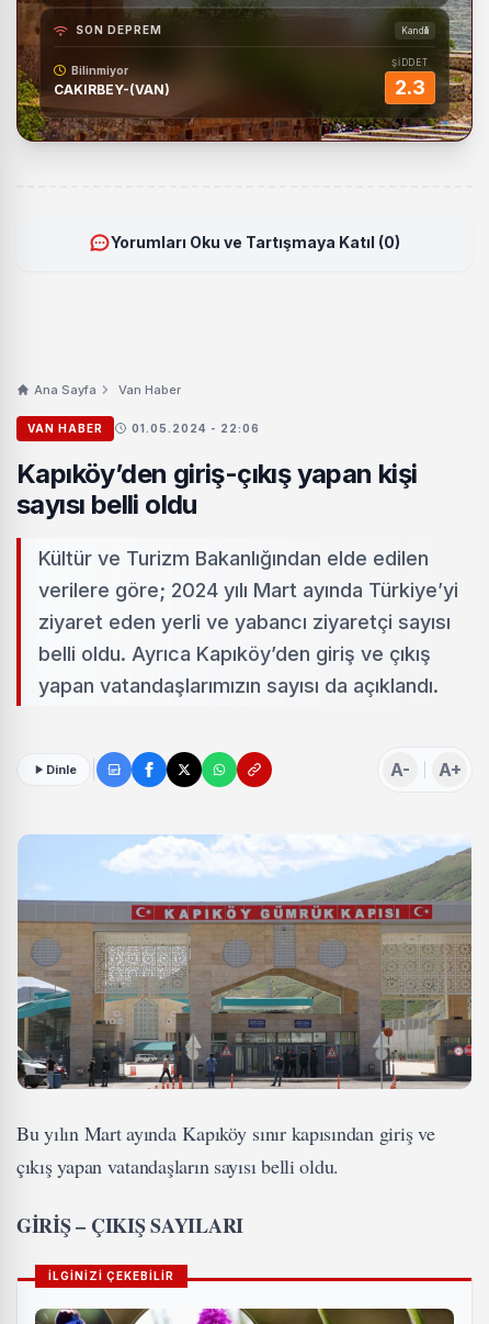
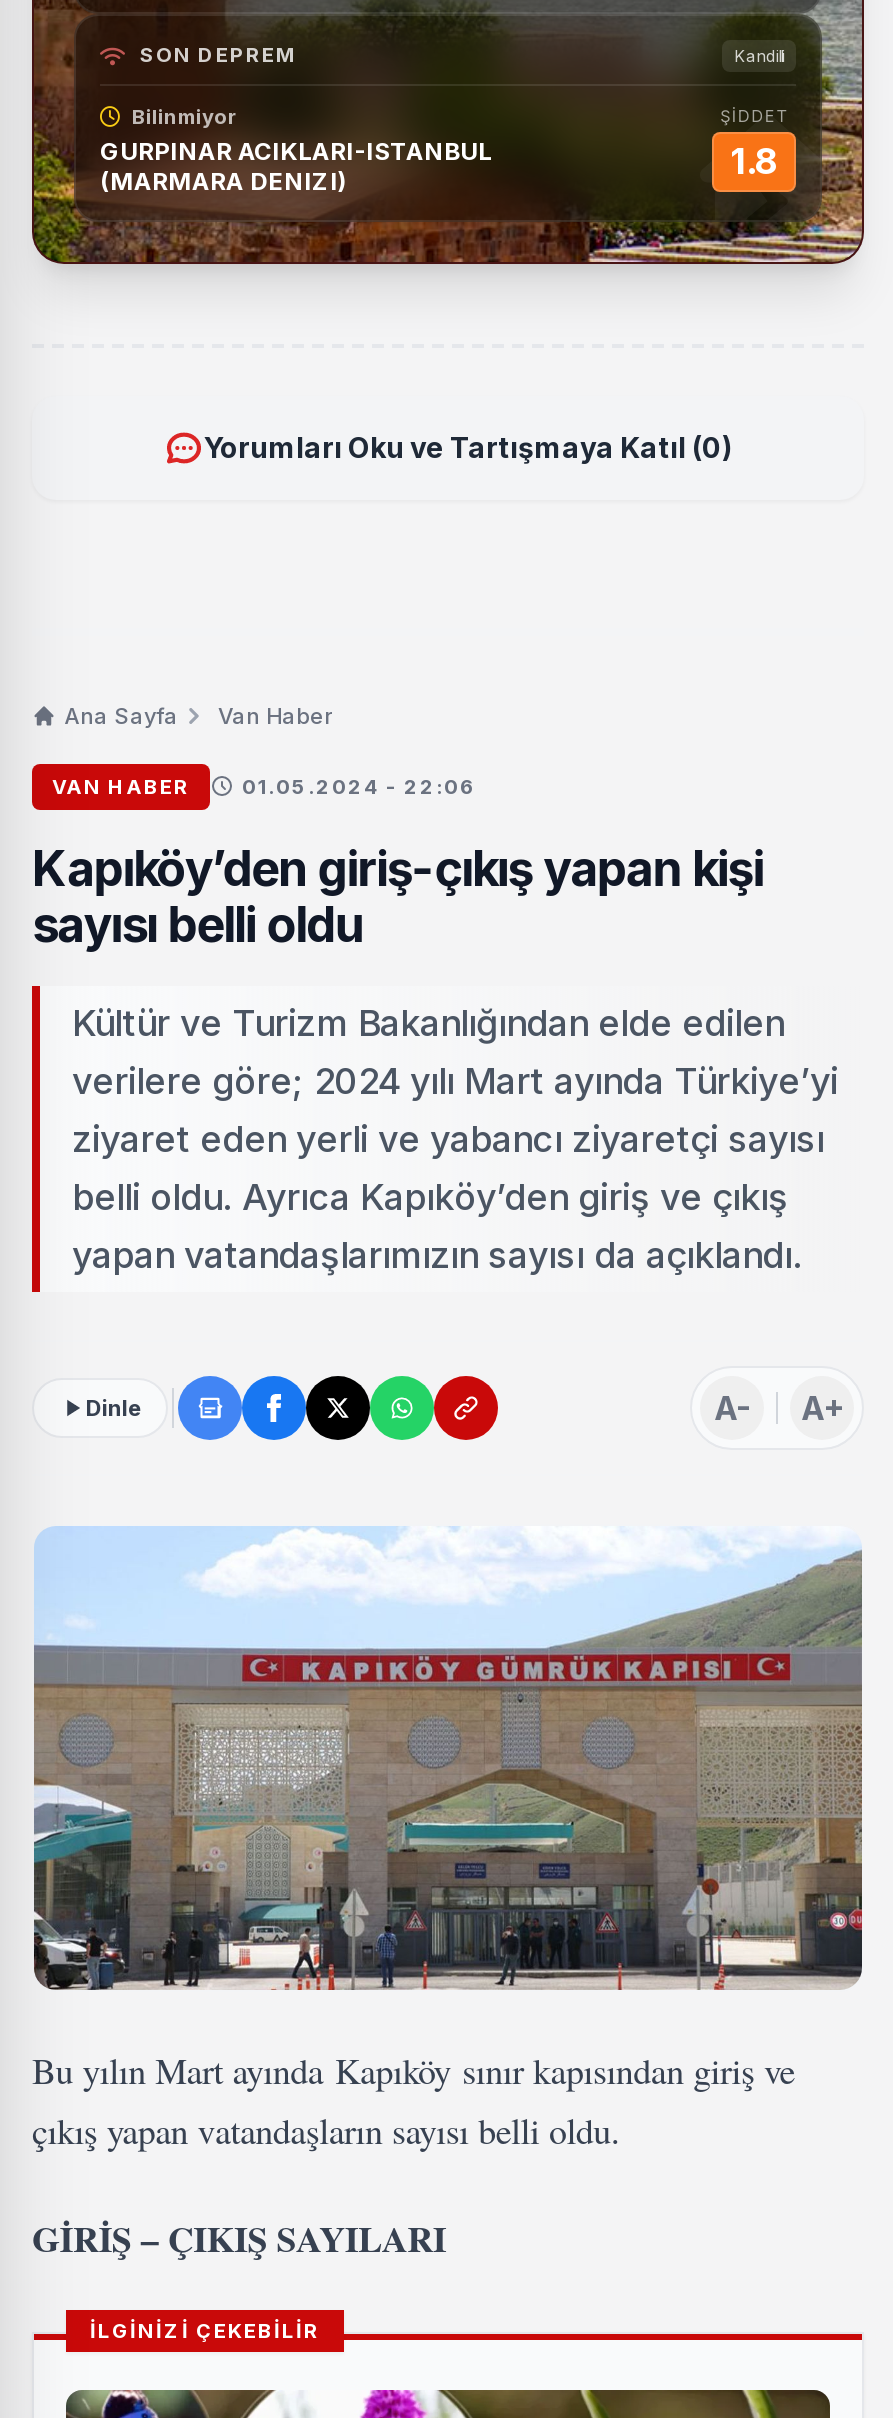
- CAKIRBEY-(VAN)
+ GURPINAR ACIKLARI-ISTANBUL
+ (MARMARA DENIZI)

- 2.3
+ 1.8
